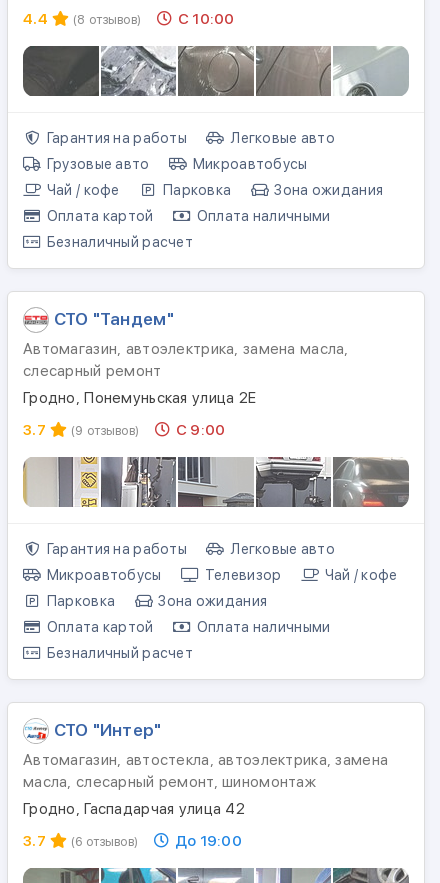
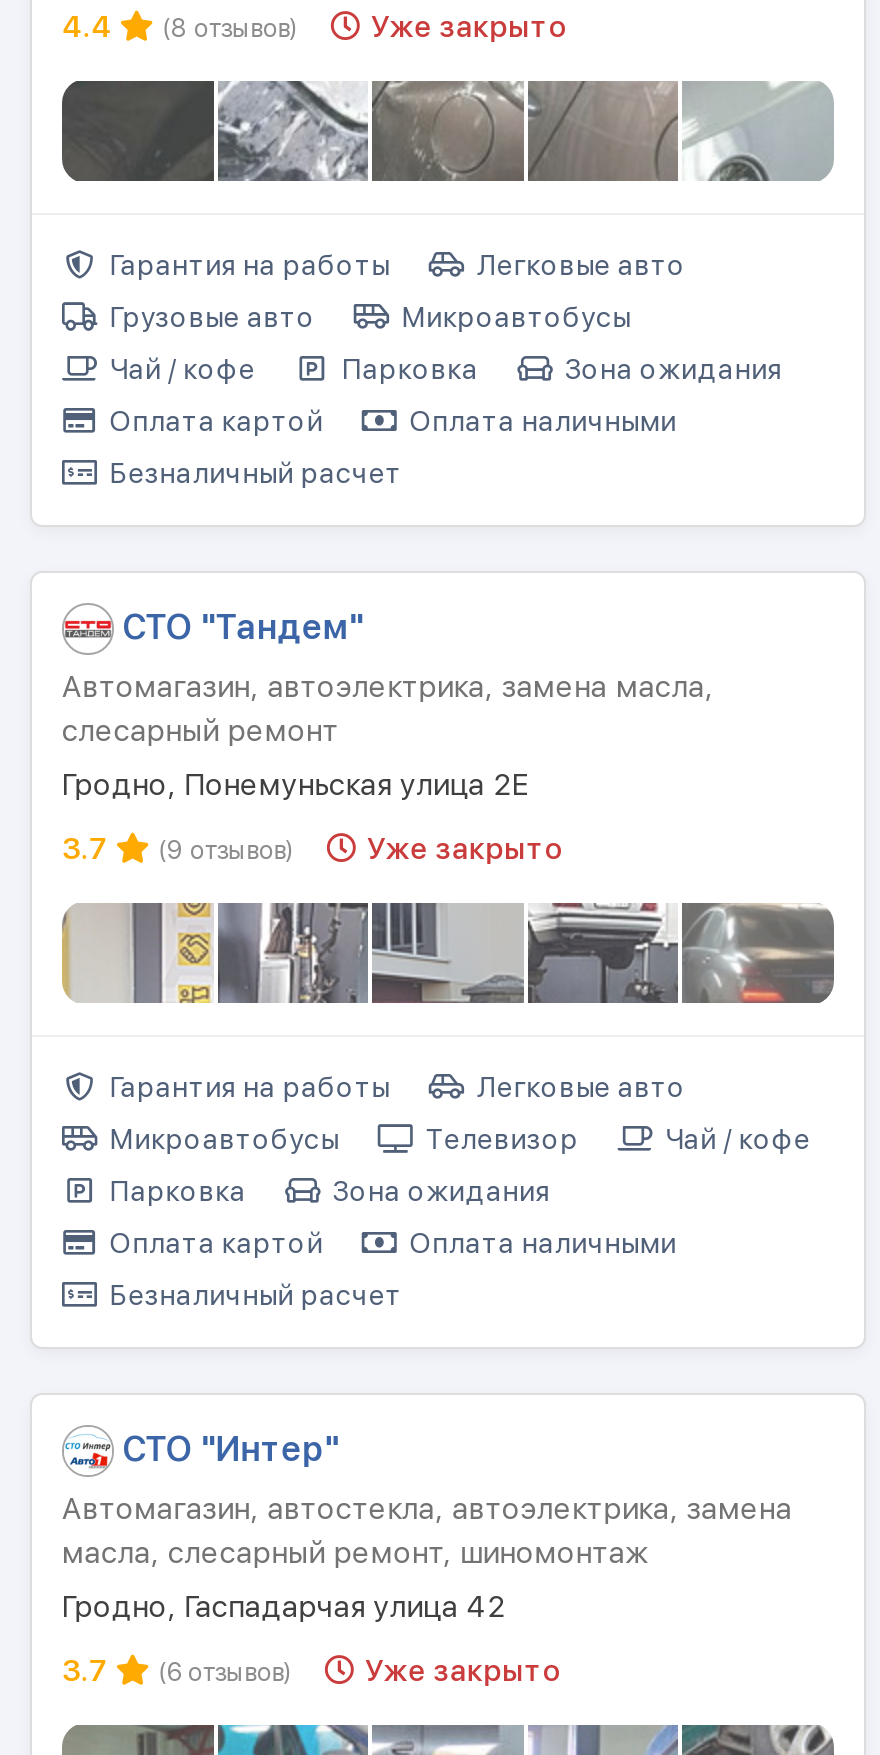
- С 10:00
+ Уже закрыто

- С 9:00
+ Уже закрыто

- До 19:00
+ Уже закрыто
